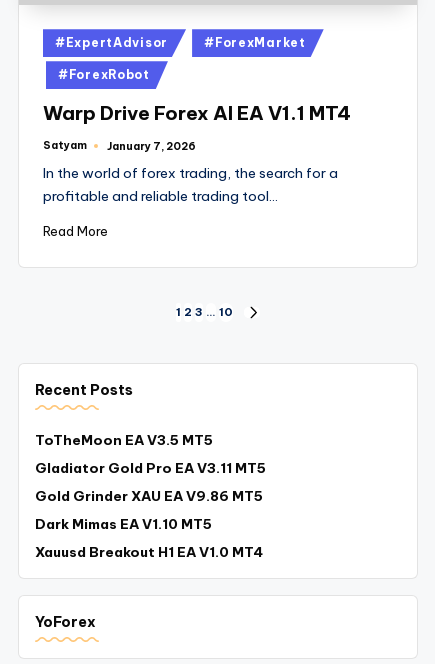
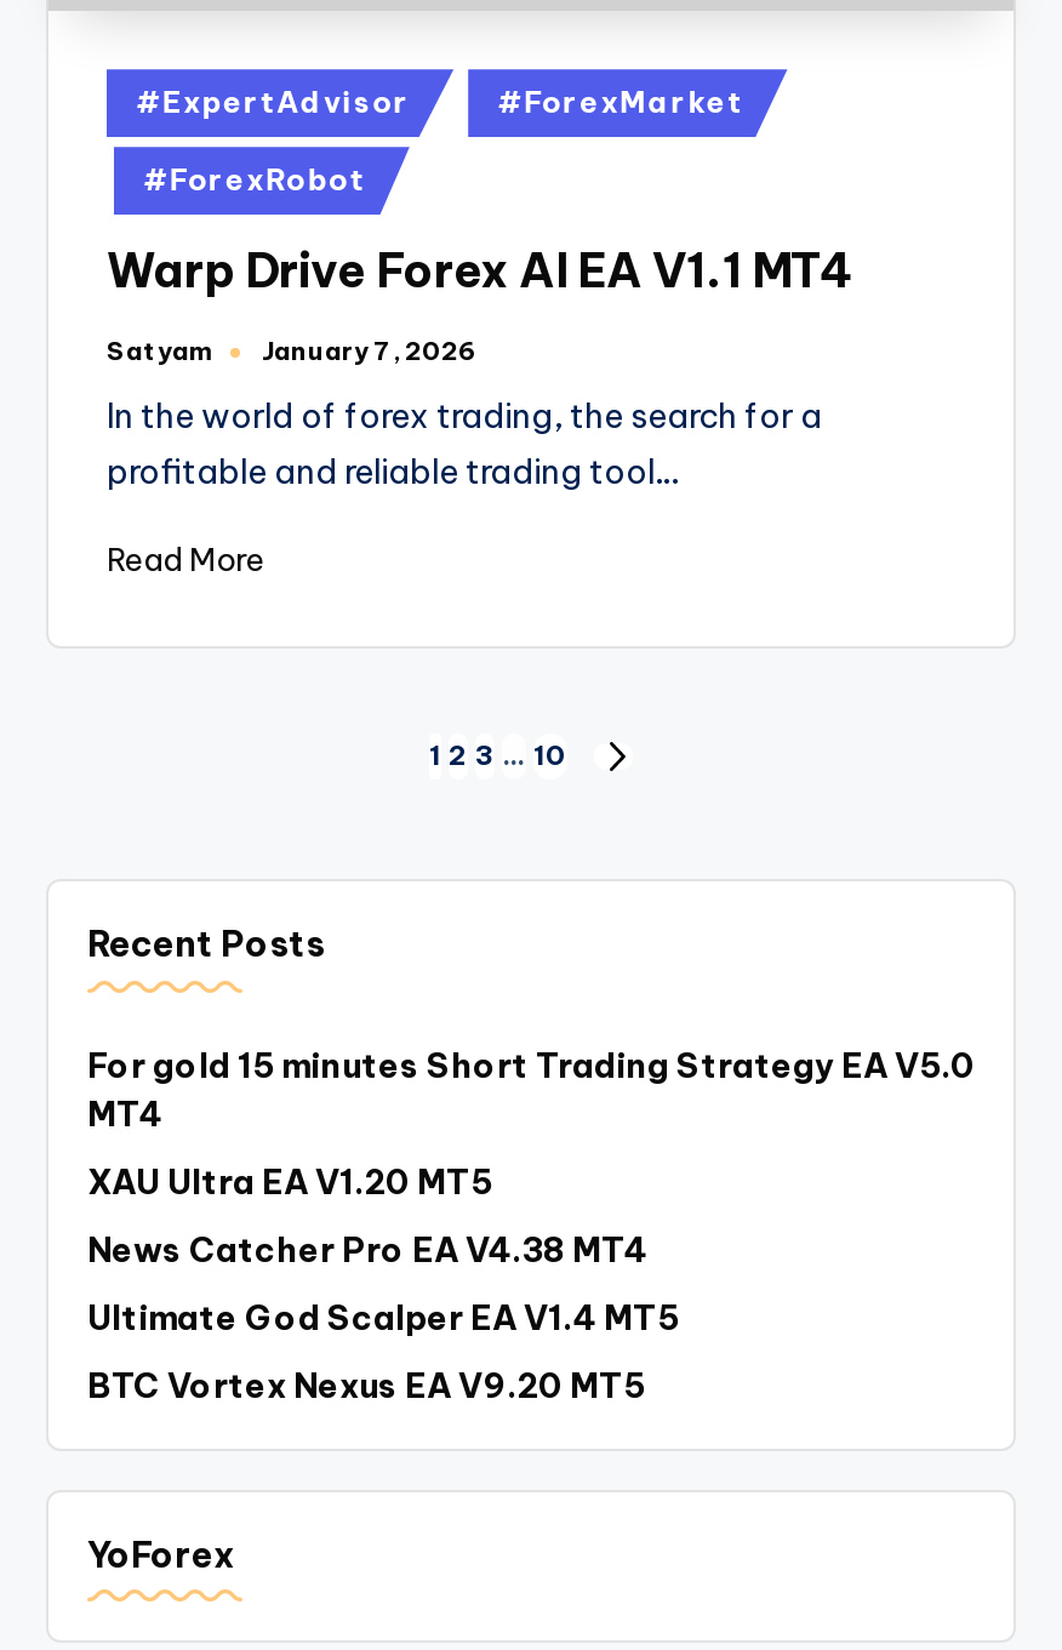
- ToTheMoon EA V3.5 MT5
+ For gold 15 minutes Short Trading Strategy EA V5.0
+ MT4

- Gladiator Gold Pro EA V3.11 MT5
+ XAU Ultra EA V1.20 MT5

- Gold Grinder XAU EA V9.86 MT5
+ News Catcher Pro EA V4.38 MT4

- Dark Mimas EA V1.10 MT5
+ Ultimate God Scalper EA V1.4 MT5

- Xauusd Breakout H1 EA V1.0 MT4
+ BTC Vortex Nexus EA V9.20 MT5
